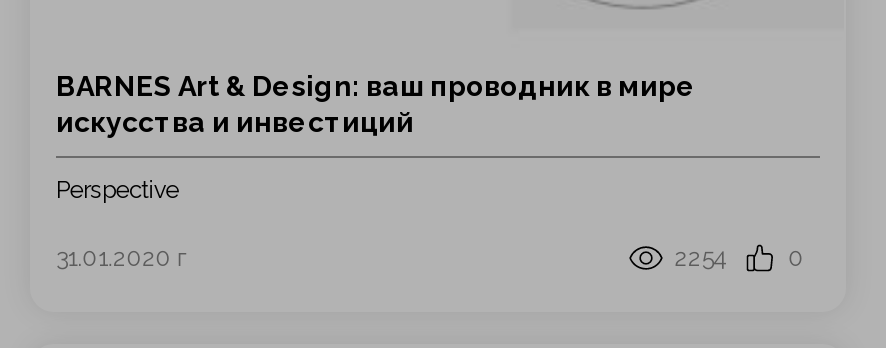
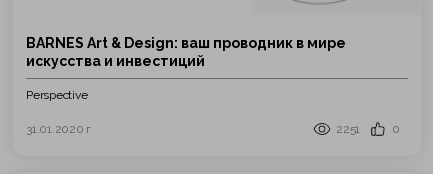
- 2254
+ 2251
